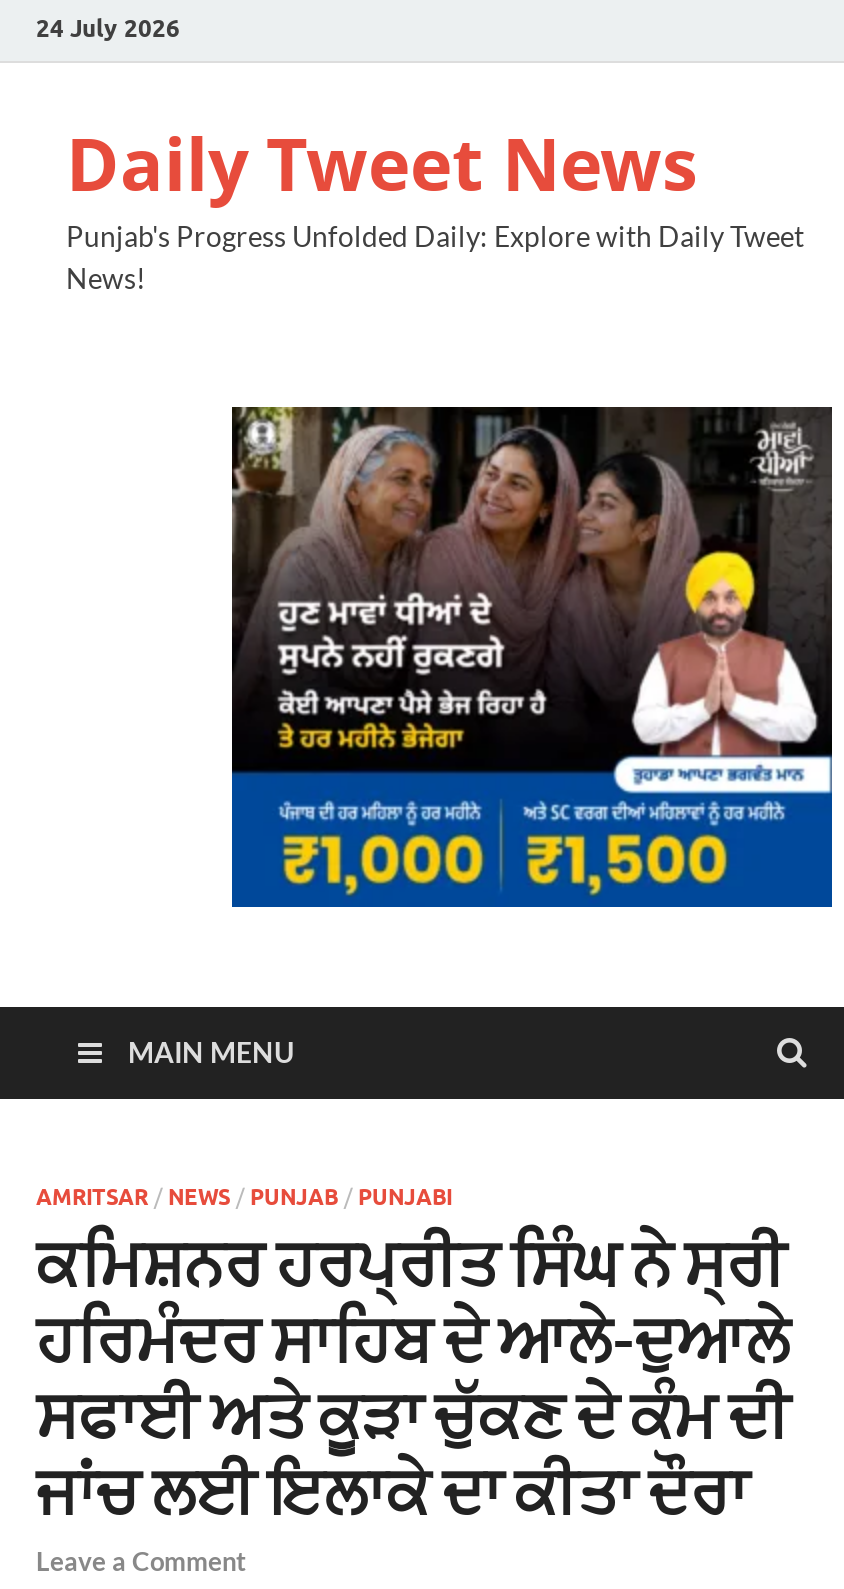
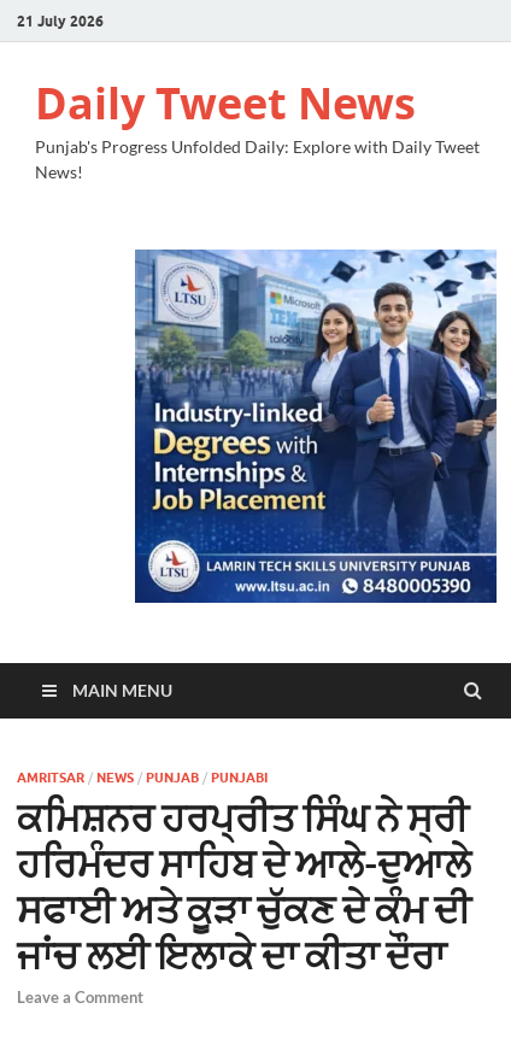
- 24 July 2026
+ 21 July 2026

- [image]
+ [image]
